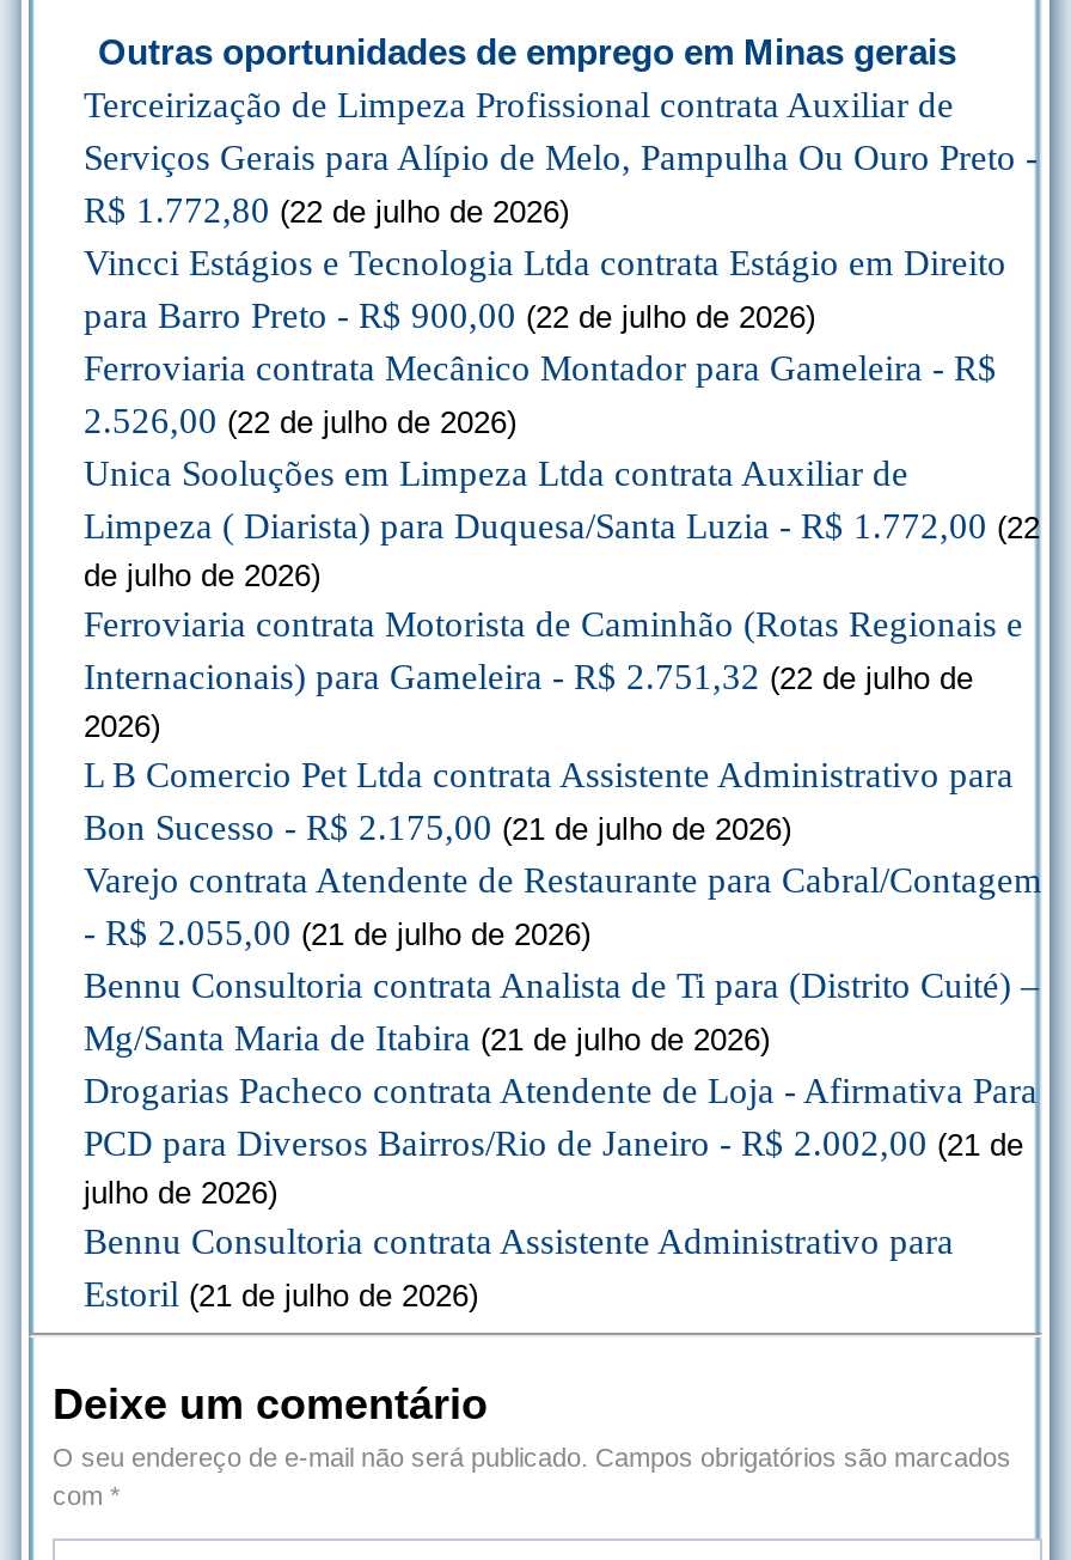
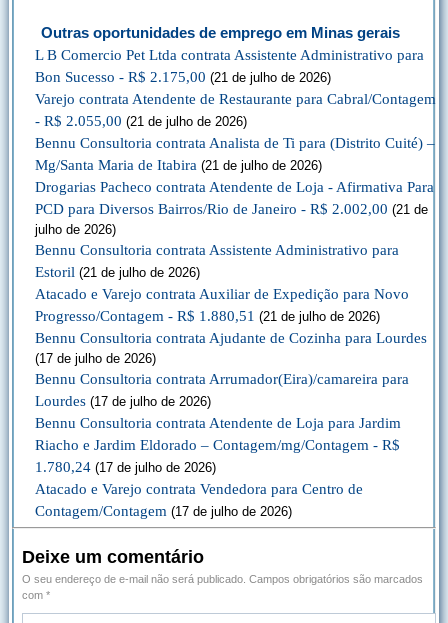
- Terceirização de Limpeza Profissional contrata Auxiliar de
- Serviços Gerais para Alípio de Melo, Pampulha Ou Ouro Preto -
- R$ 1.772,80 (22 de julho de 2026)
- Vincci Estágios e Tecnologia Ltda contrata Estágio em Direito
- para Barro Preto - R$ 900,00 (22 de julho de 2026)
- Ferroviaria contrata Mecânico Montador para Gameleira - R$
- 2.526,00 (22 de julho de 2026)
- Unica Sooluções em Limpeza Ltda contrata Auxiliar de
- Limpeza ( Diarista) para Duquesa/Santa Luzia - R$ 1.772,00 (22
- de julho de 2026)
- Ferroviaria contrata Motorista de Caminhão (Rotas Regionais e
- Internacionais) para Gameleira - R$ 2.751,32 (22 de julho de
- 2026)

moved up: L B Comercio Pet Ltda contrata Assistente Administrativo para | Bon Sucesso - R$ 2.175,00 (21 de julho de 2026) | Varejo contrata Atendente de Restaurante para Cabral/Contagem | ... | Bennu Consultoria contrata Assistente Administrativo para | Estoril (21 de julho de 2026)

+ Atacado e Varejo contrata Auxiliar de Expedição para Novo
+ Progresso/Contagem - R$ 1.880,51 (21 de julho de 2026)
+ Bennu Consultoria contrata Ajudante de Cozinha para Lourdes
+ (17 de julho de 2026)
+ Bennu Consultoria contrata Arrumador(Eira)/camareira para
+ Lourdes (17 de julho de 2026)
+ Bennu Consultoria contrata Atendente de Loja para Jardim
+ Riacho e Jardim Eldorado – Contagem/mg/Contagem - R$
+ 1.780,24 (17 de julho de 2026)
+ Atacado e Varejo contrata Vendedora para Centro de
+ Contagem/Contagem (17 de julho de 2026)
